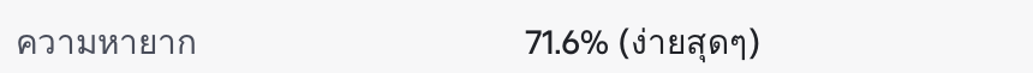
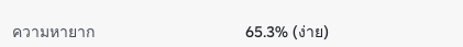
- 71.6% (ง่ายสุดๆ)
+ 65.3% (ง่าย)
